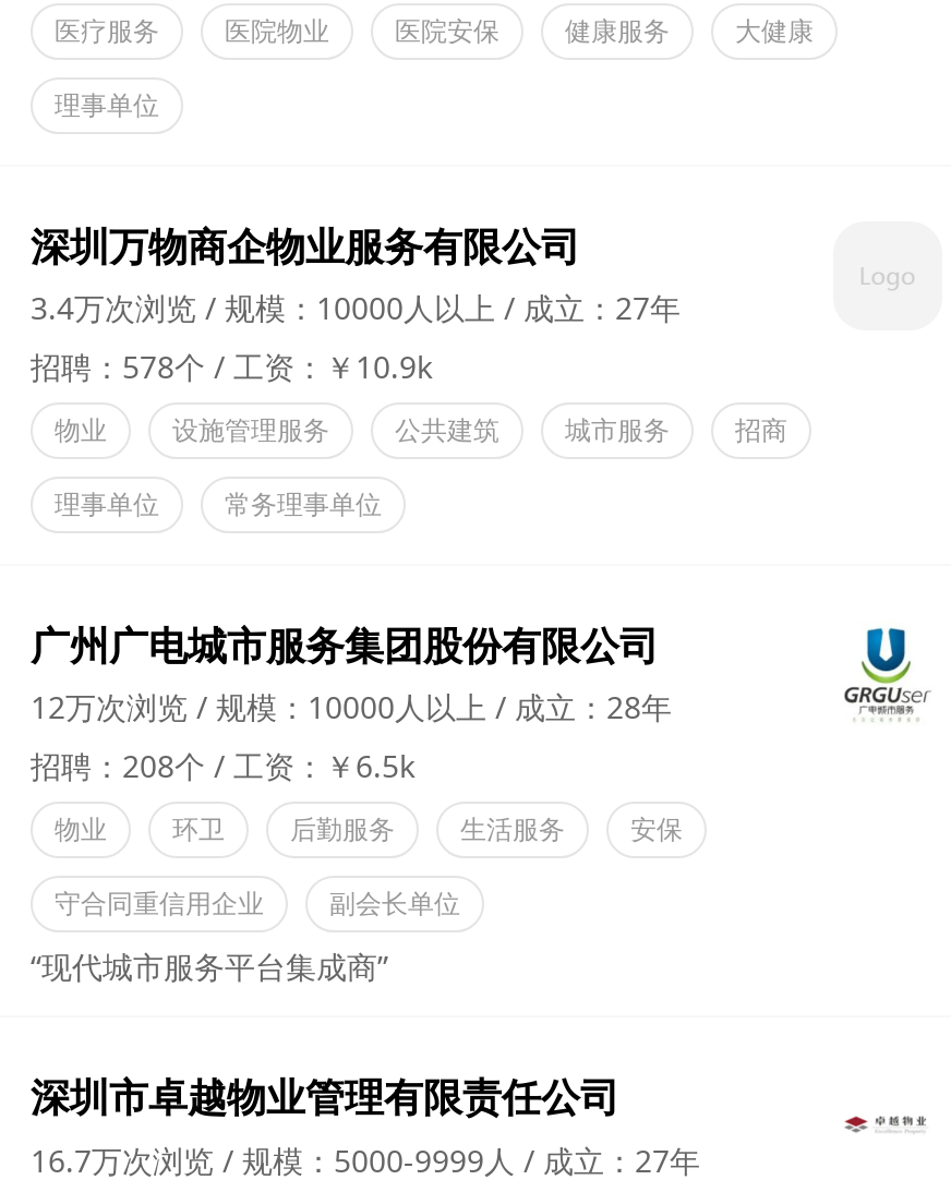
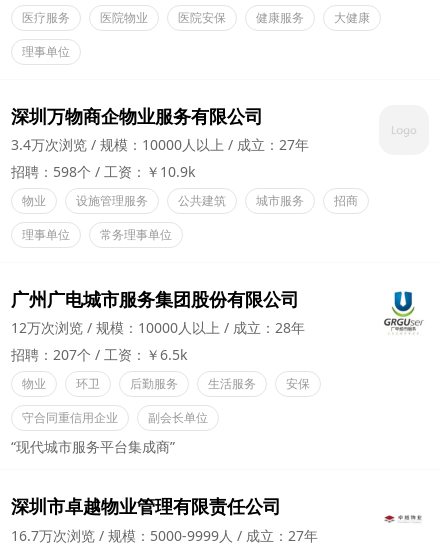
- 招聘：578个 工资：￥10.9k
+ 招聘：598个 工资：￥10.9k

- 招聘：208个 工资：￥6.5k
+ 招聘：207个 工资：￥6.5k
